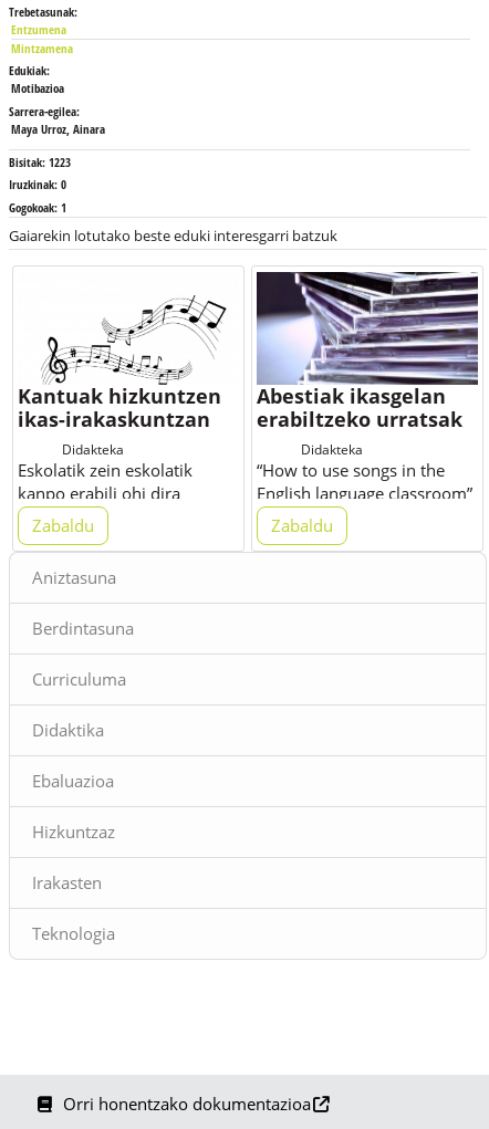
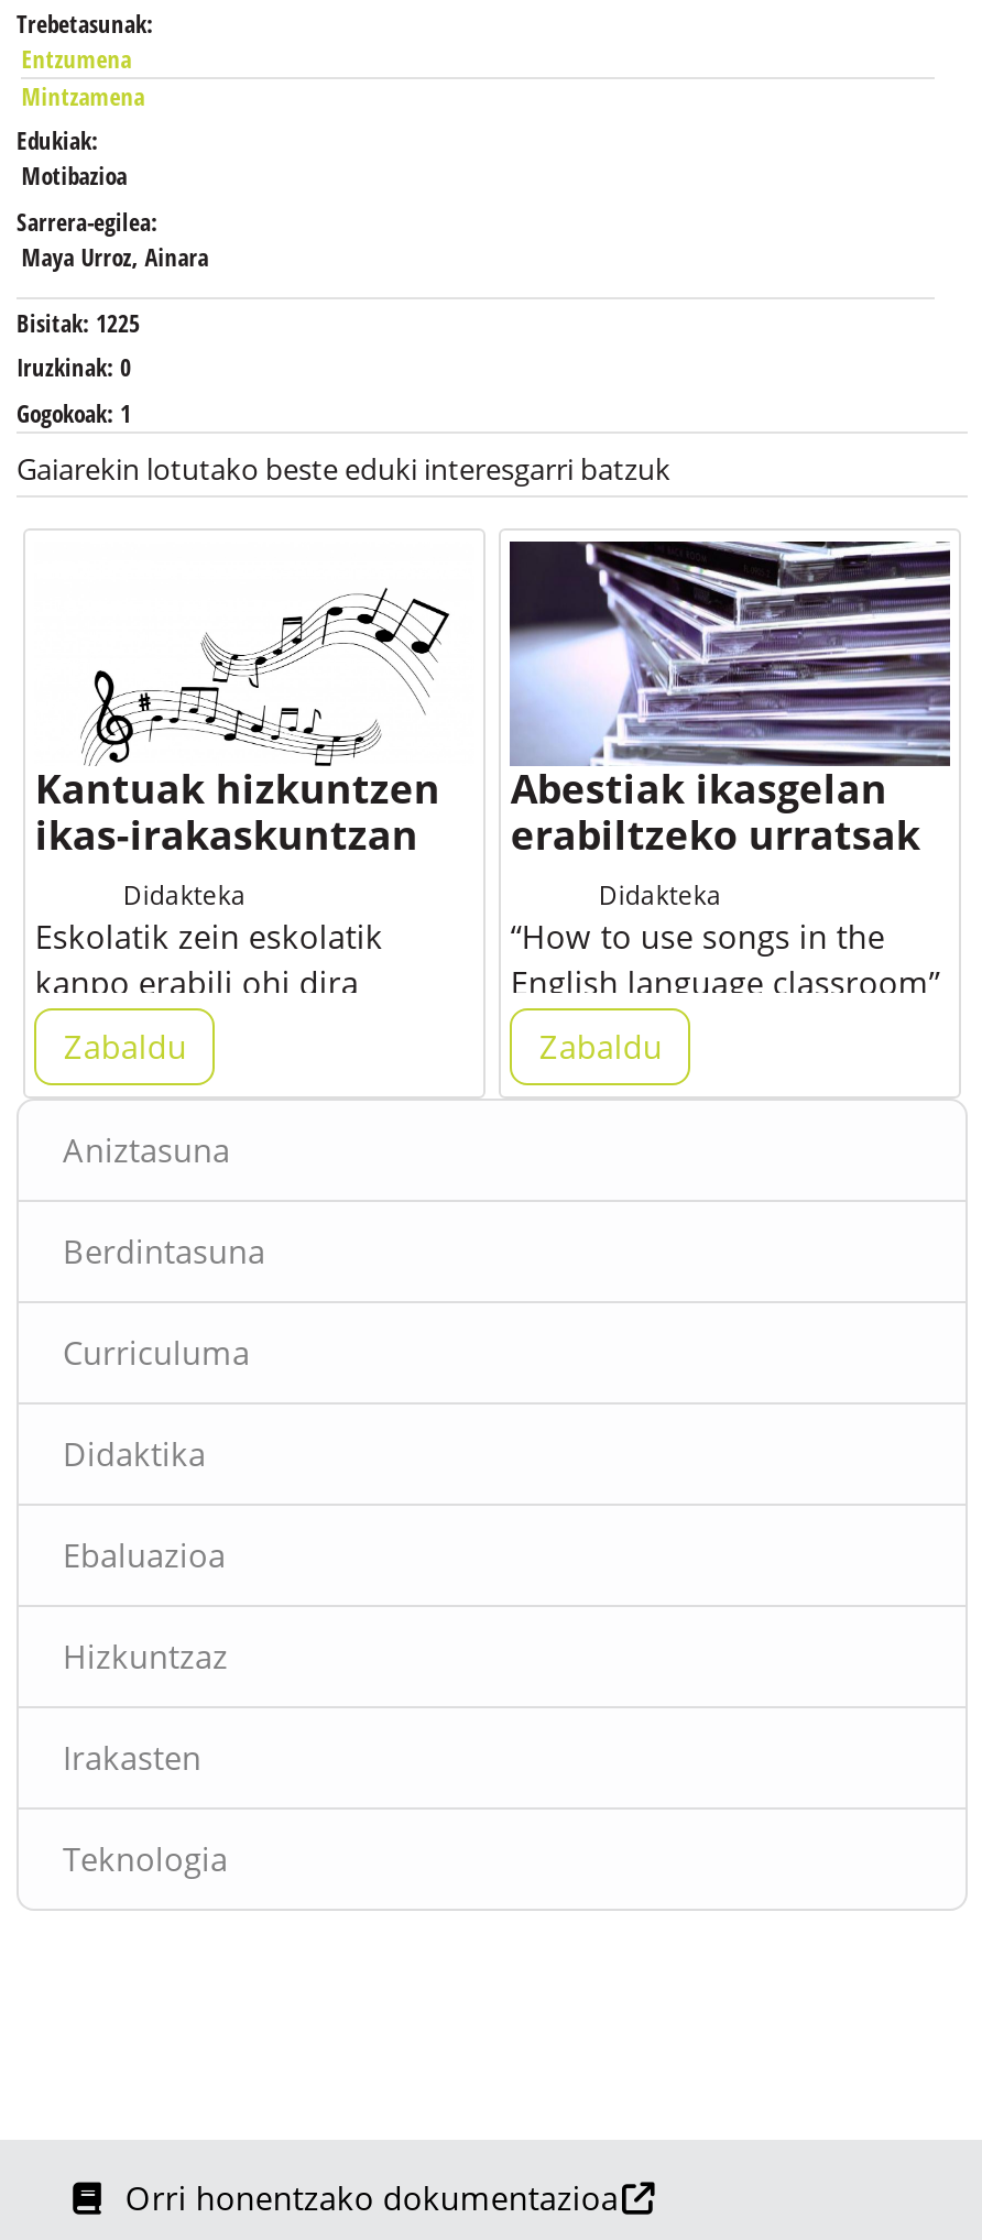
- Bisitak: 1223
+ Bisitak: 1225
